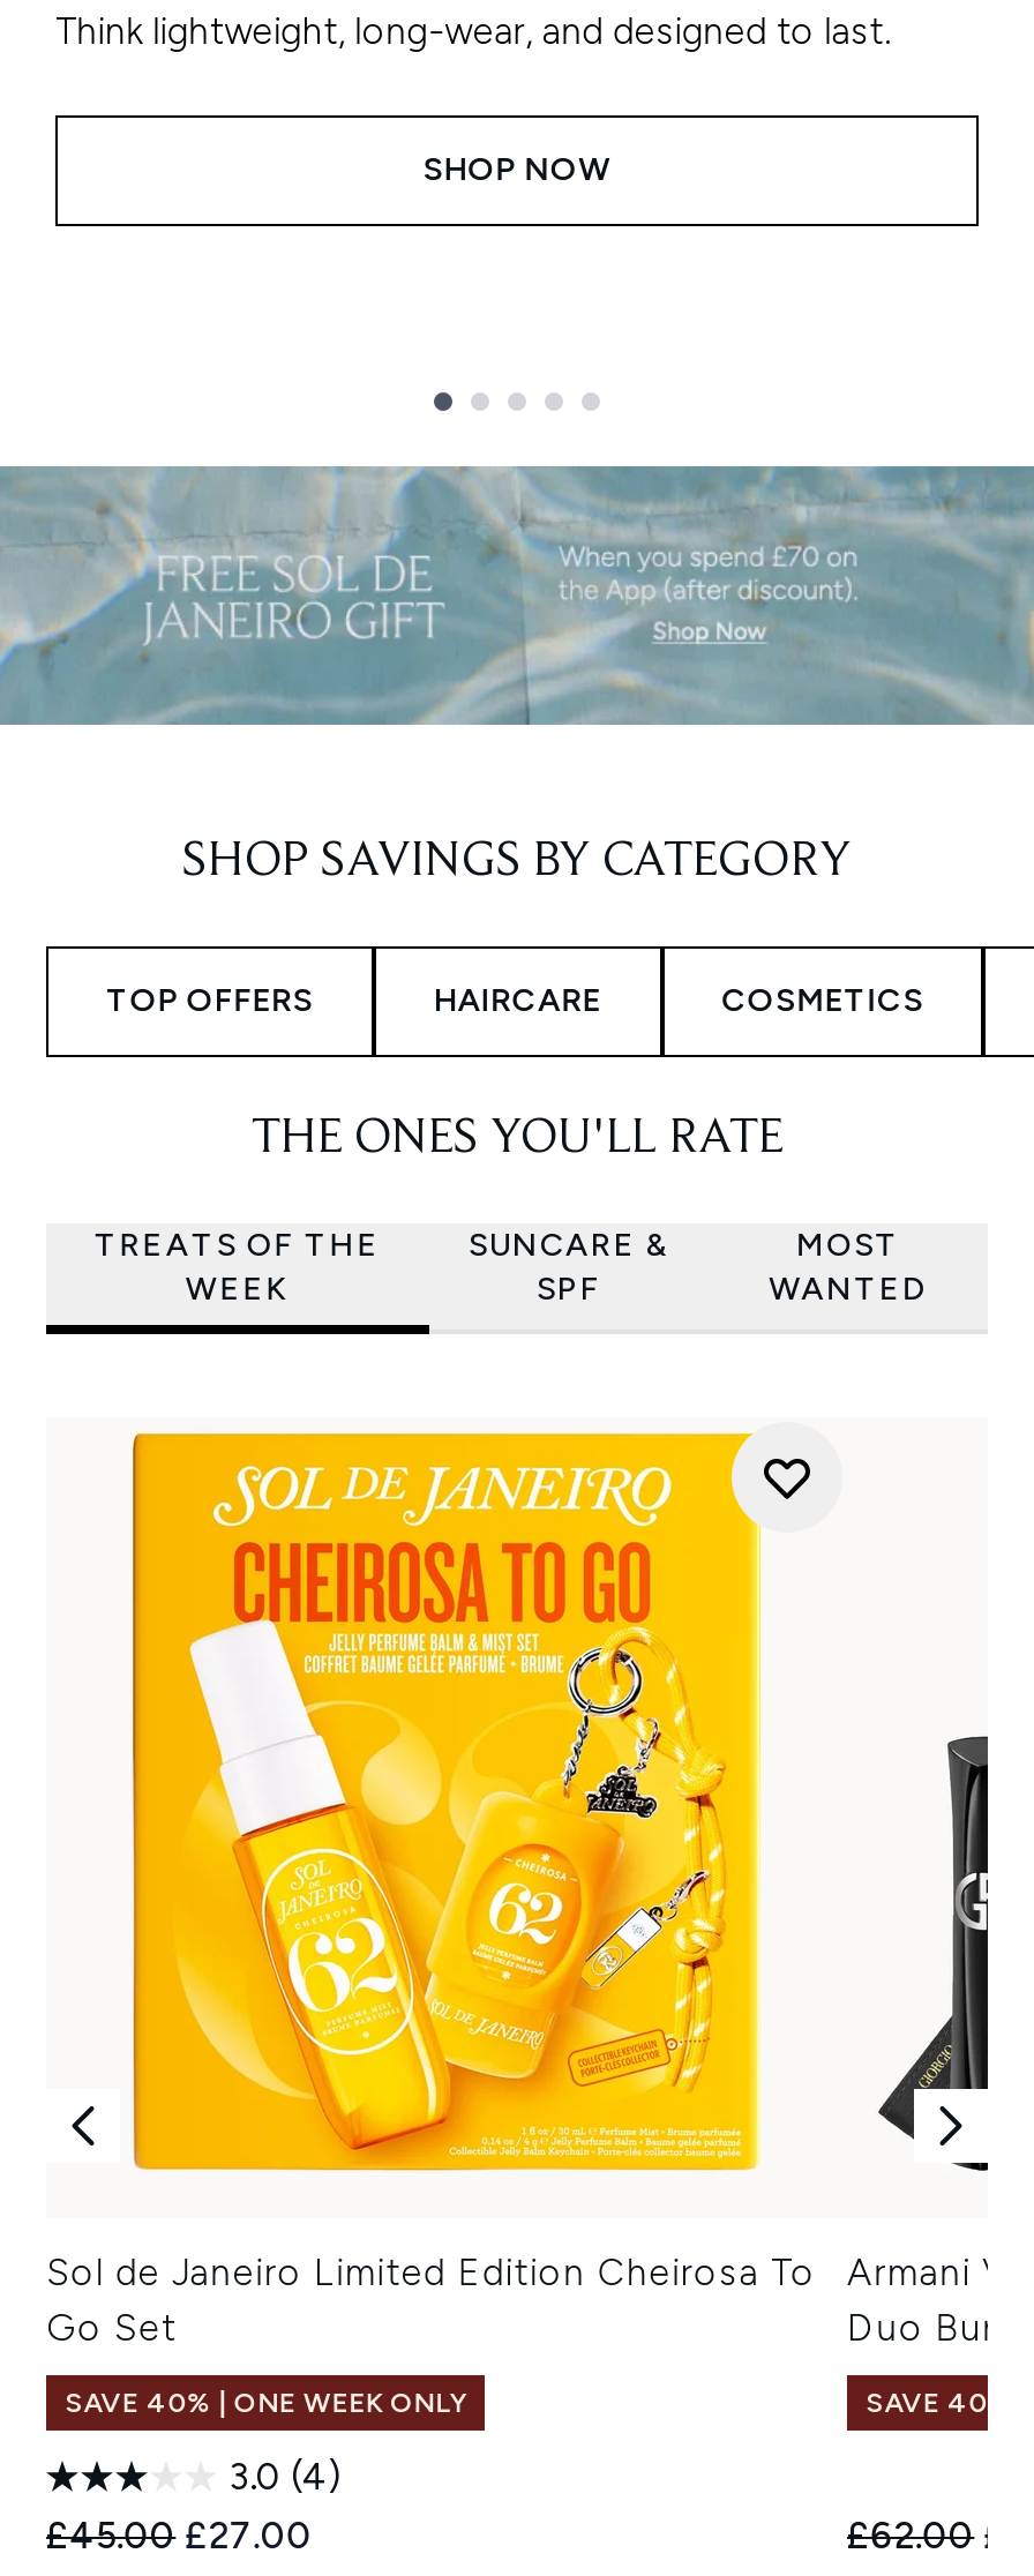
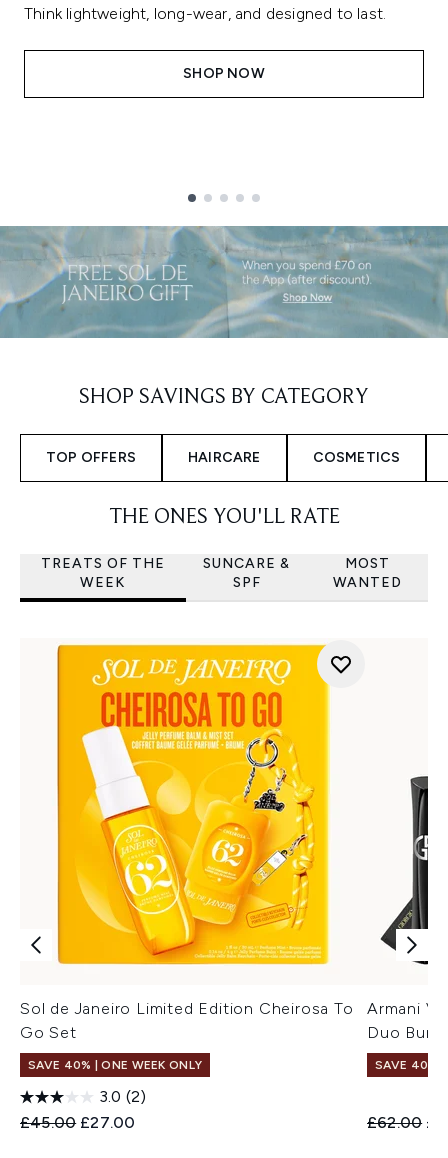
- 3.0 (4)
+ 3.0 (2)
